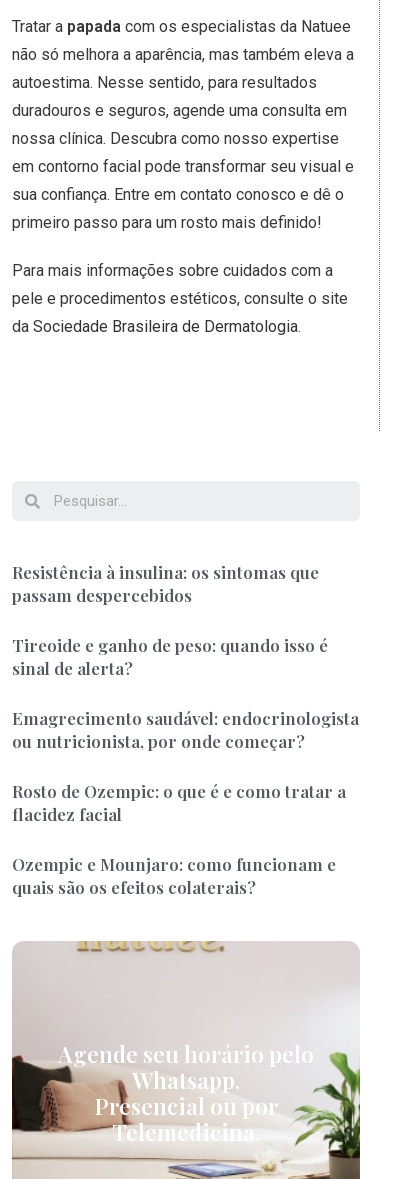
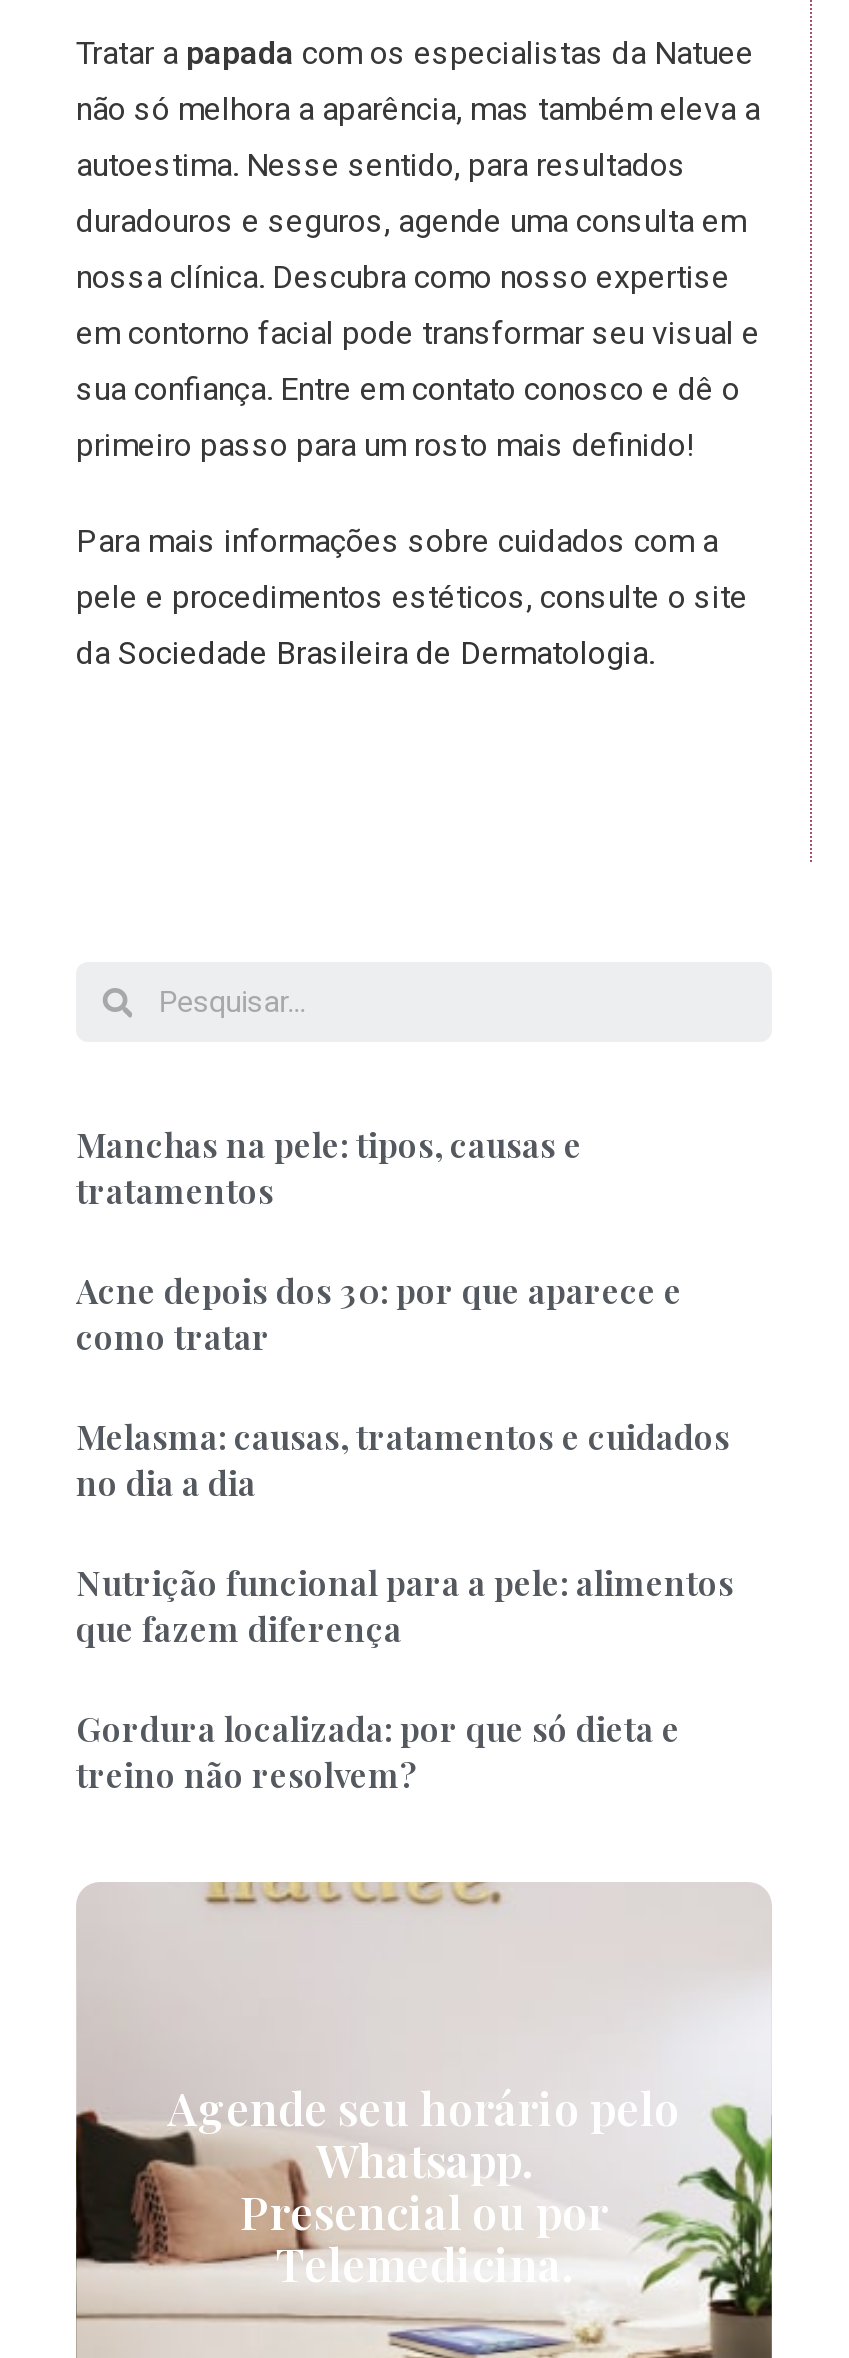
- Resistência à insulina: os sintomas que
- passam despercebidos
+ Manchas na pele: tipos, causas e
+ tratamentos

- Tireoide e ganho de peso: quando isso é
- sinal de alerta?
+ Acne depois dos 30: por que aparece e
+ como tratar

- Emagrecimento saudável: endocrinologista
- ou nutricionista, por onde começar?
+ Melasma: causas, tratamentos e cuidados
+ no dia a dia

- Rosto de Ozempic: o que é e como tratar a
- flacidez facial
+ Nutrição funcional para a pele: alimentos
+ que fazem diferença

- Ozempic e Mounjaro: como funcionam e
- quais são os efeitos colaterais?
+ Gordura localizada: por que só dieta e
+ treino não resolvem?
